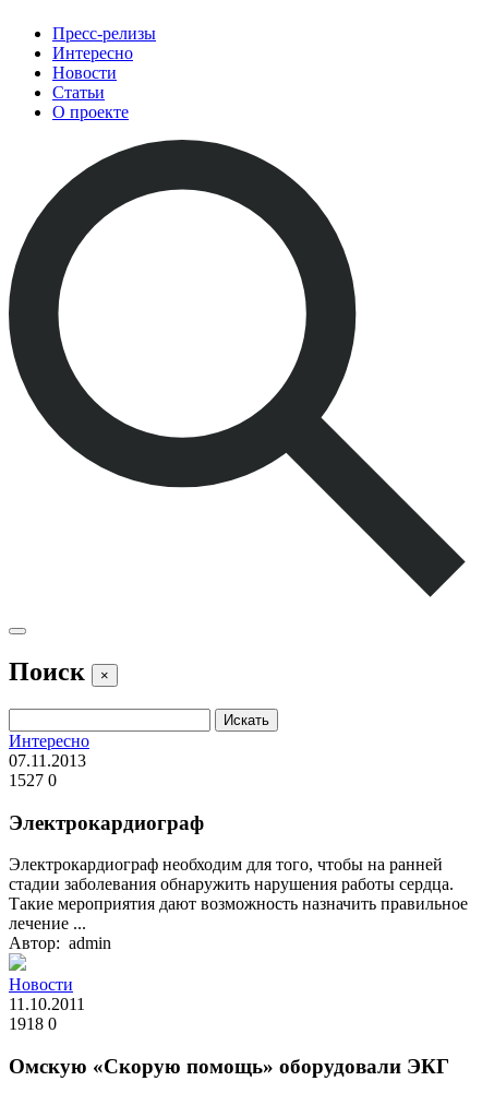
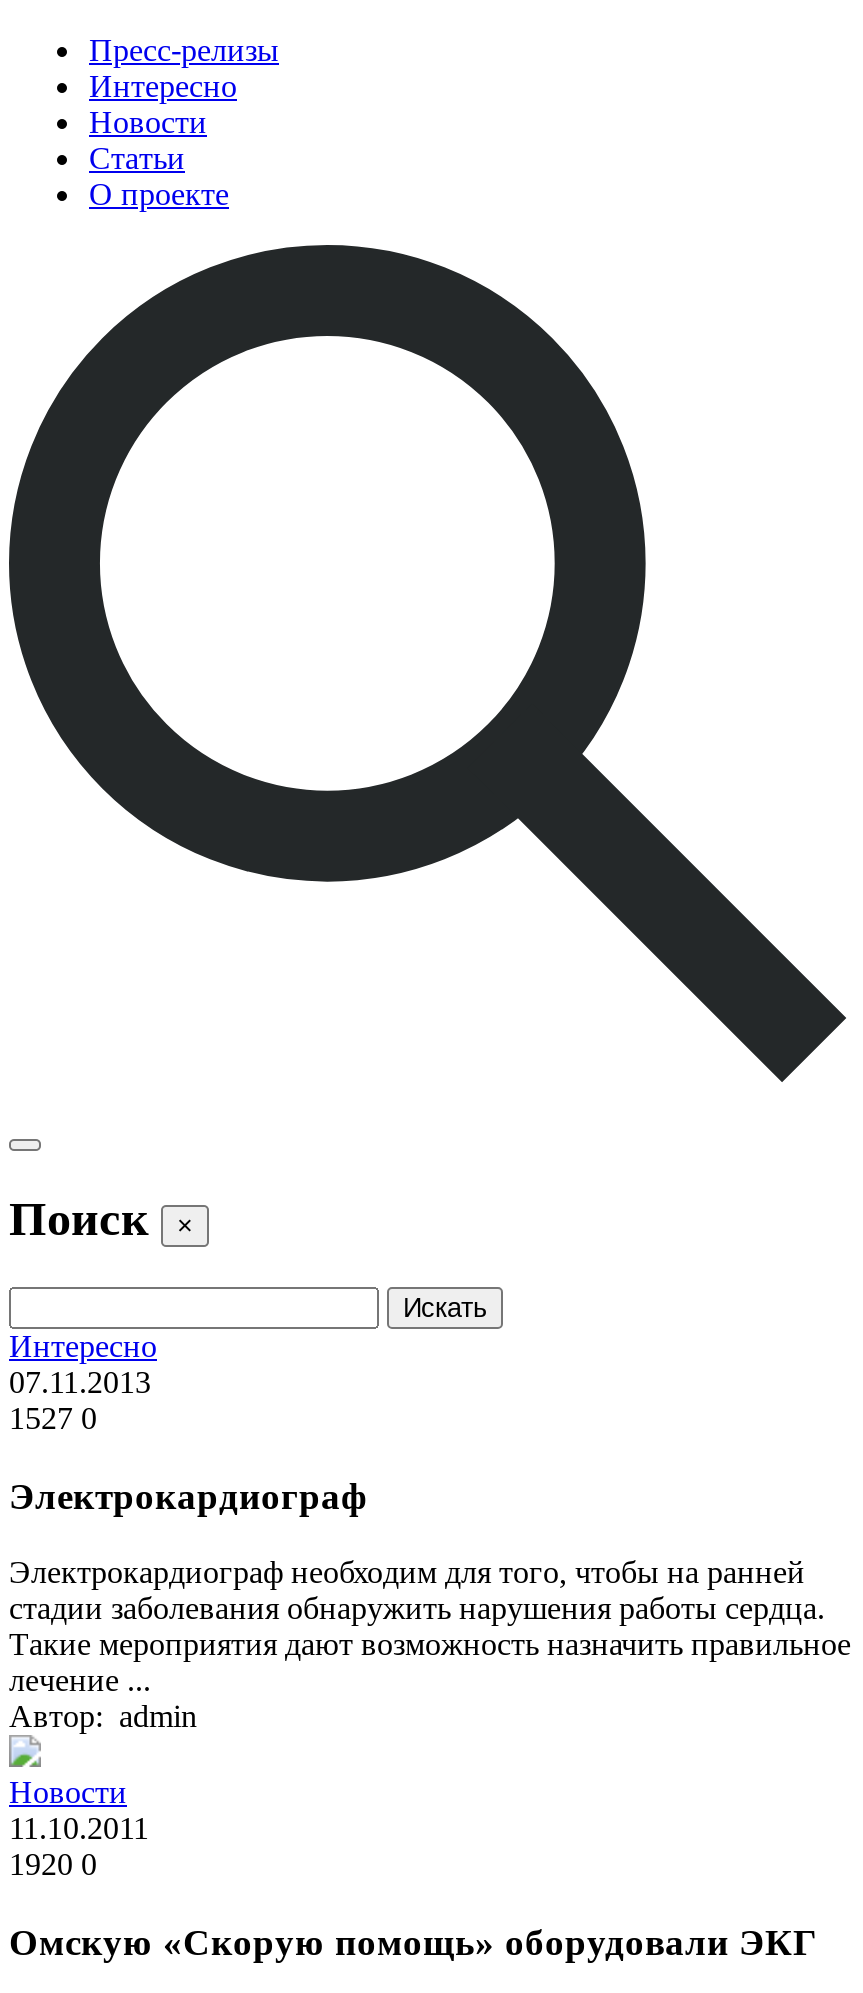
- 1918 0
+ 1920 0
